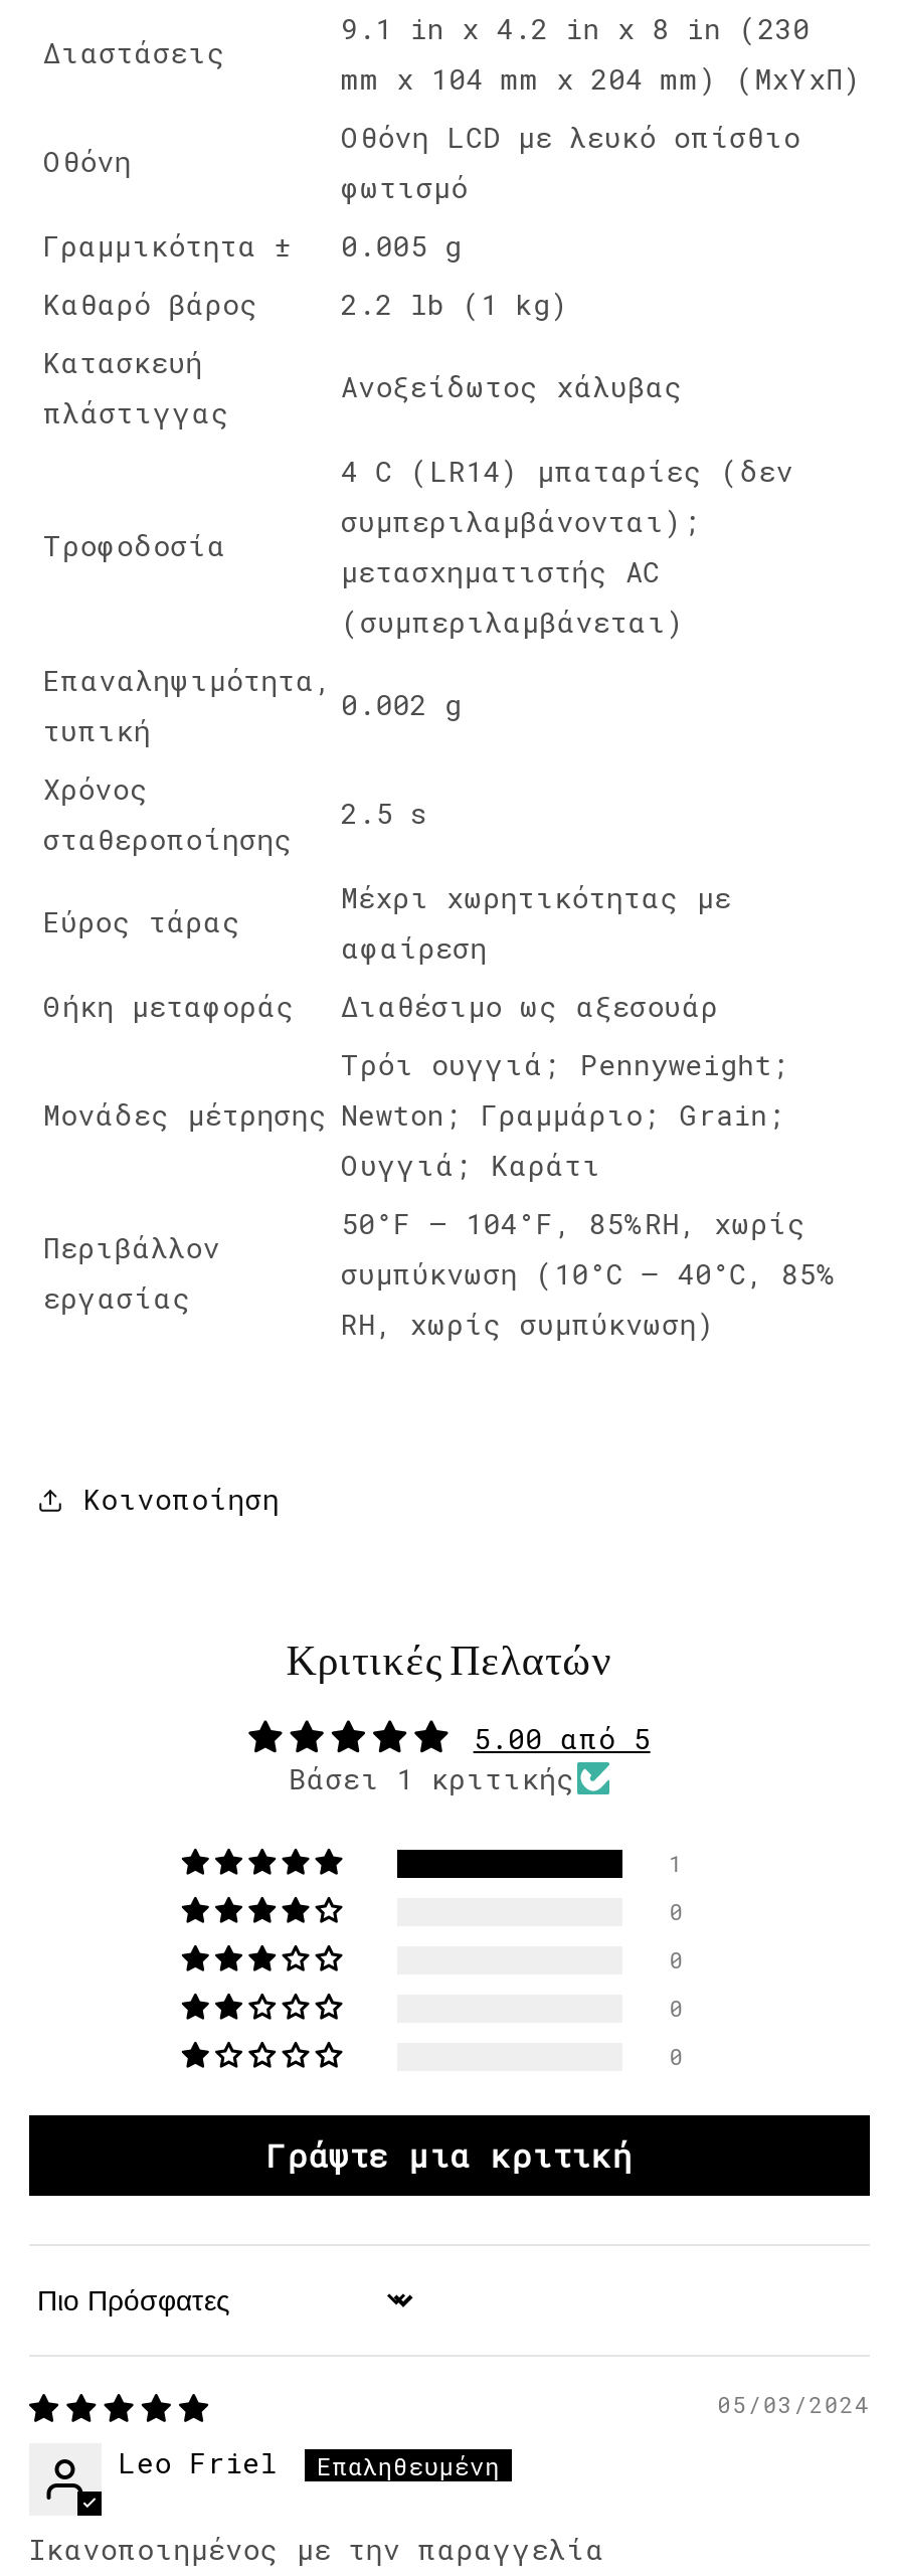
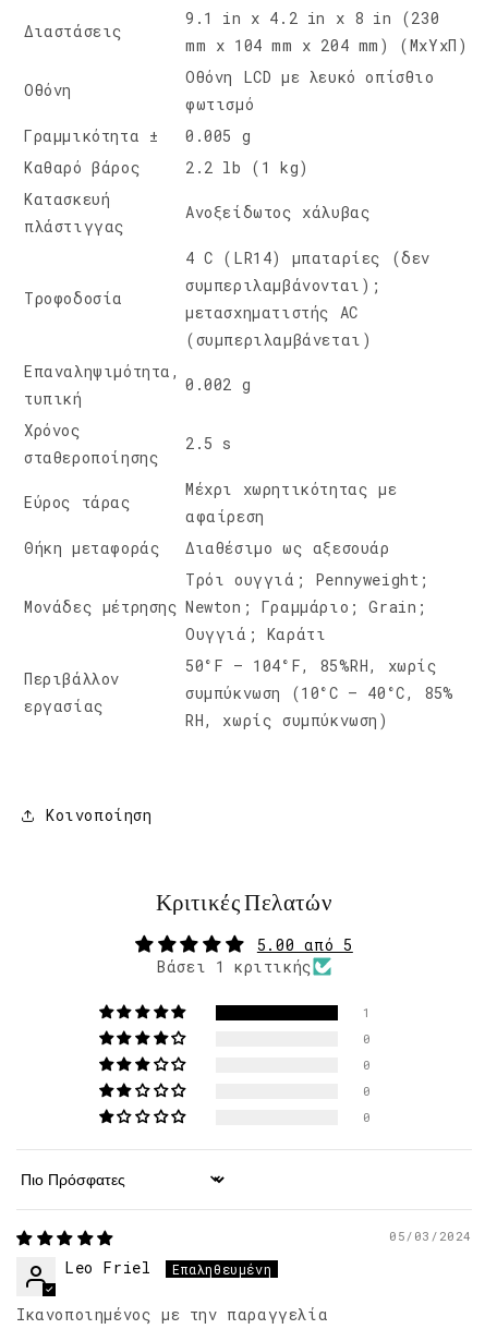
- Γράψτε μια κριτική
